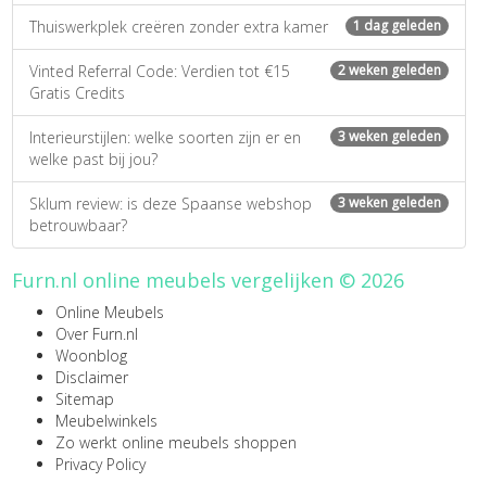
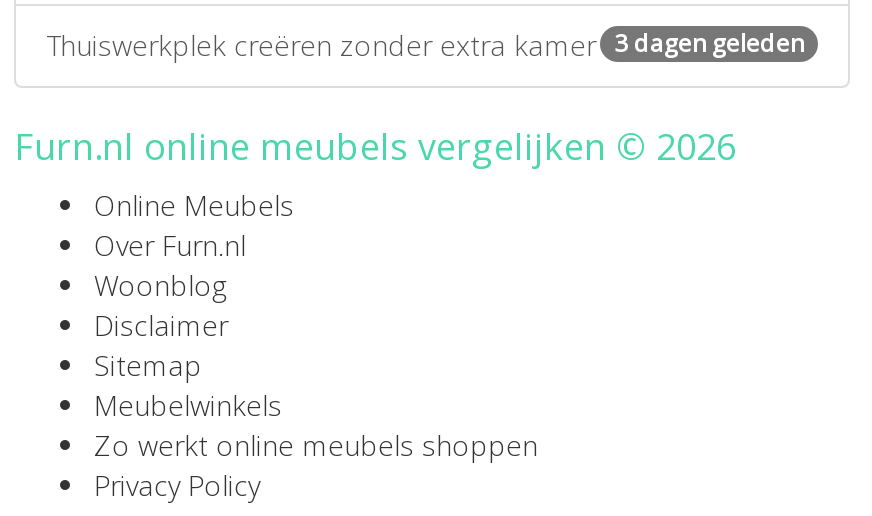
- 1 dag geleden
+ 3 dagen geleden

- 2 weken geleden
- Vinted Referral Code: Verdien tot €15
- Gratis Credits
- 3 weken geleden
- Interieurstijlen: welke soorten zijn er en
- welke past bij jou?
- 3 weken geleden
- Sklum review: is deze Spaanse webshop
- betrouwbaar?
